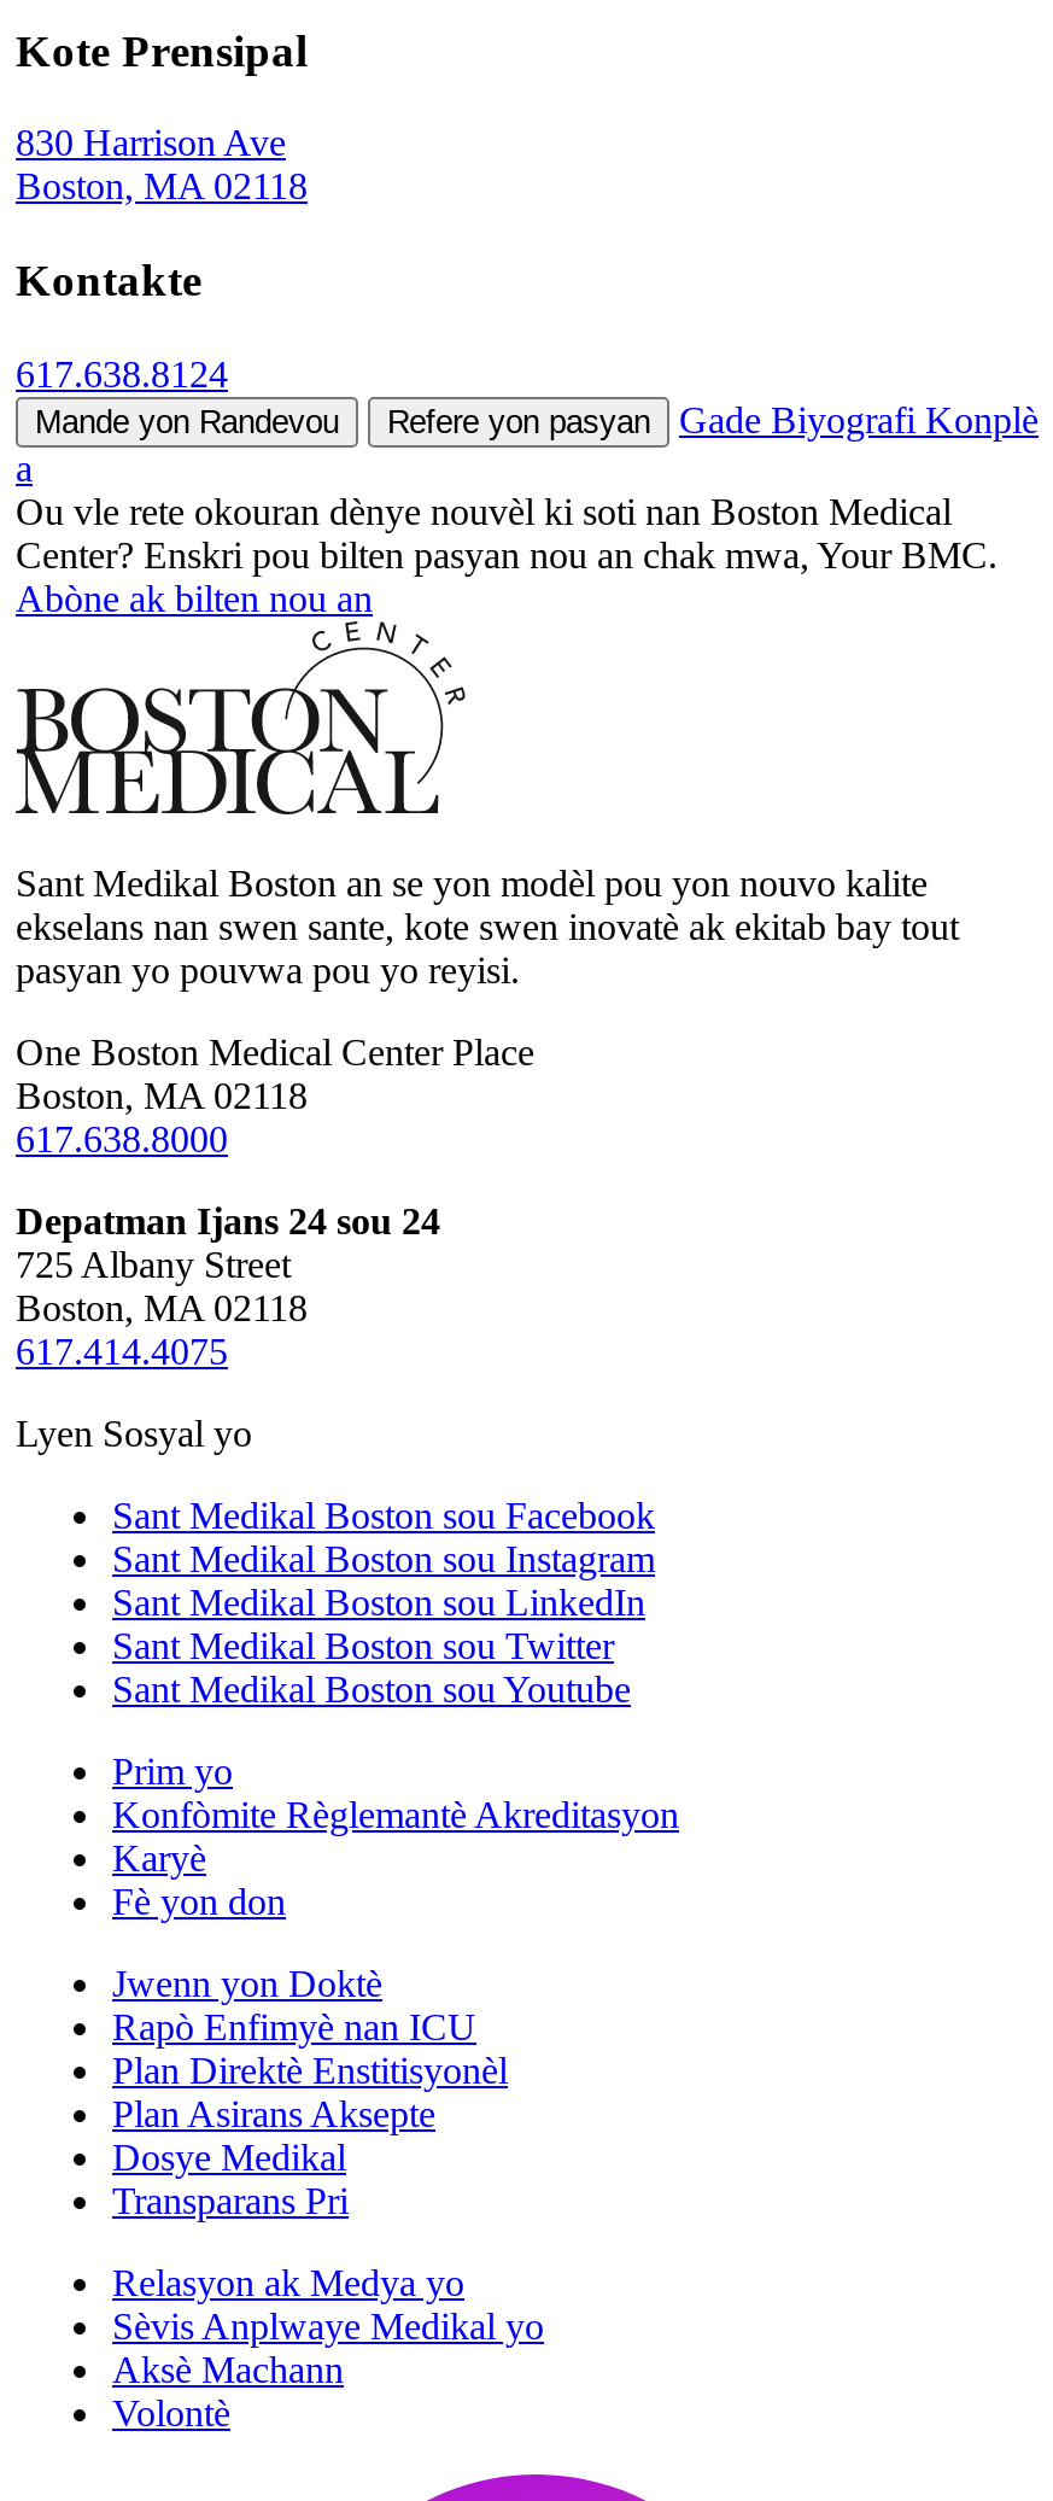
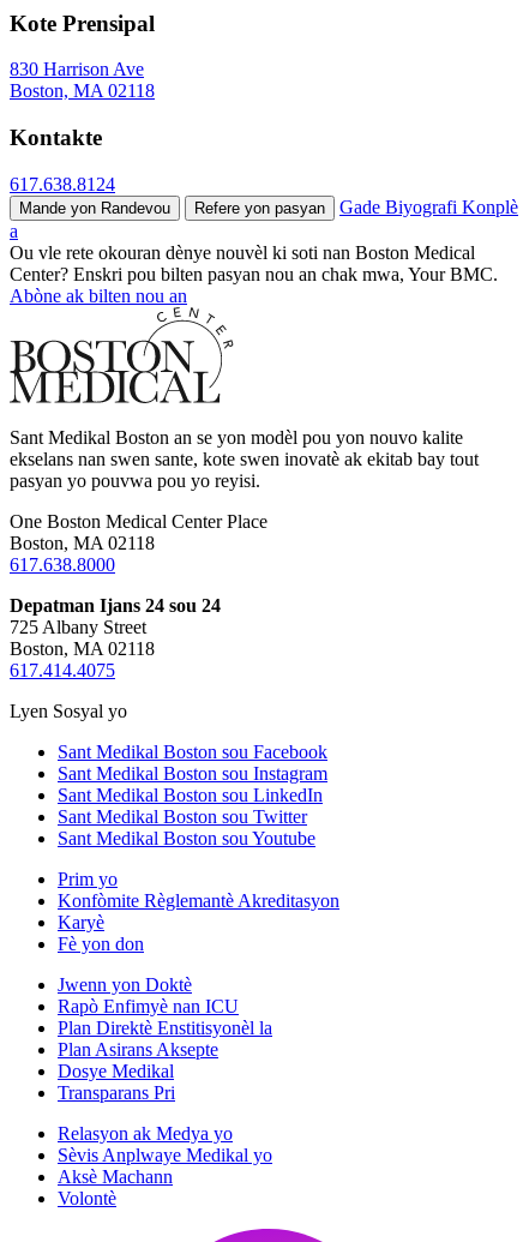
- Plan Direktè Enstitisyonèl
+ Plan Direktè Enstitisyonèl la
